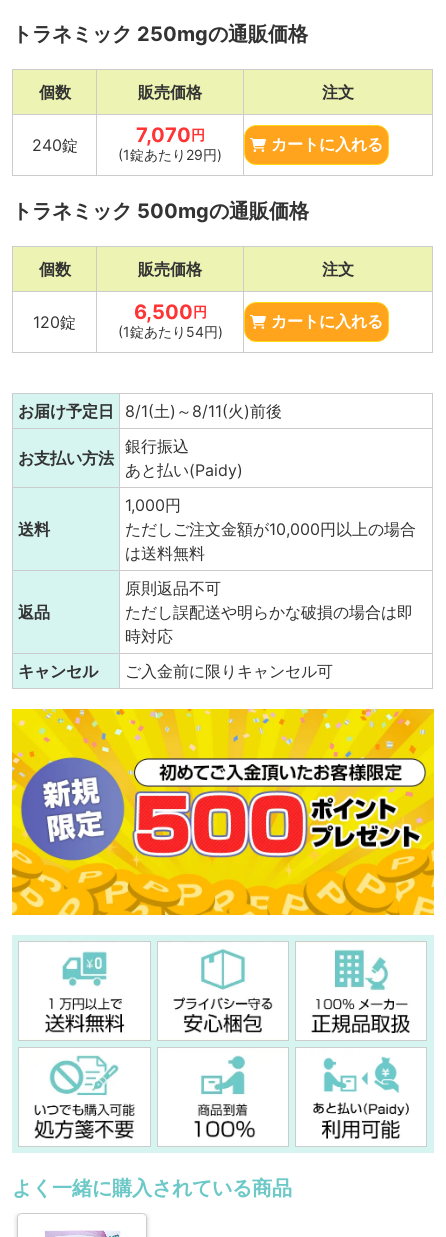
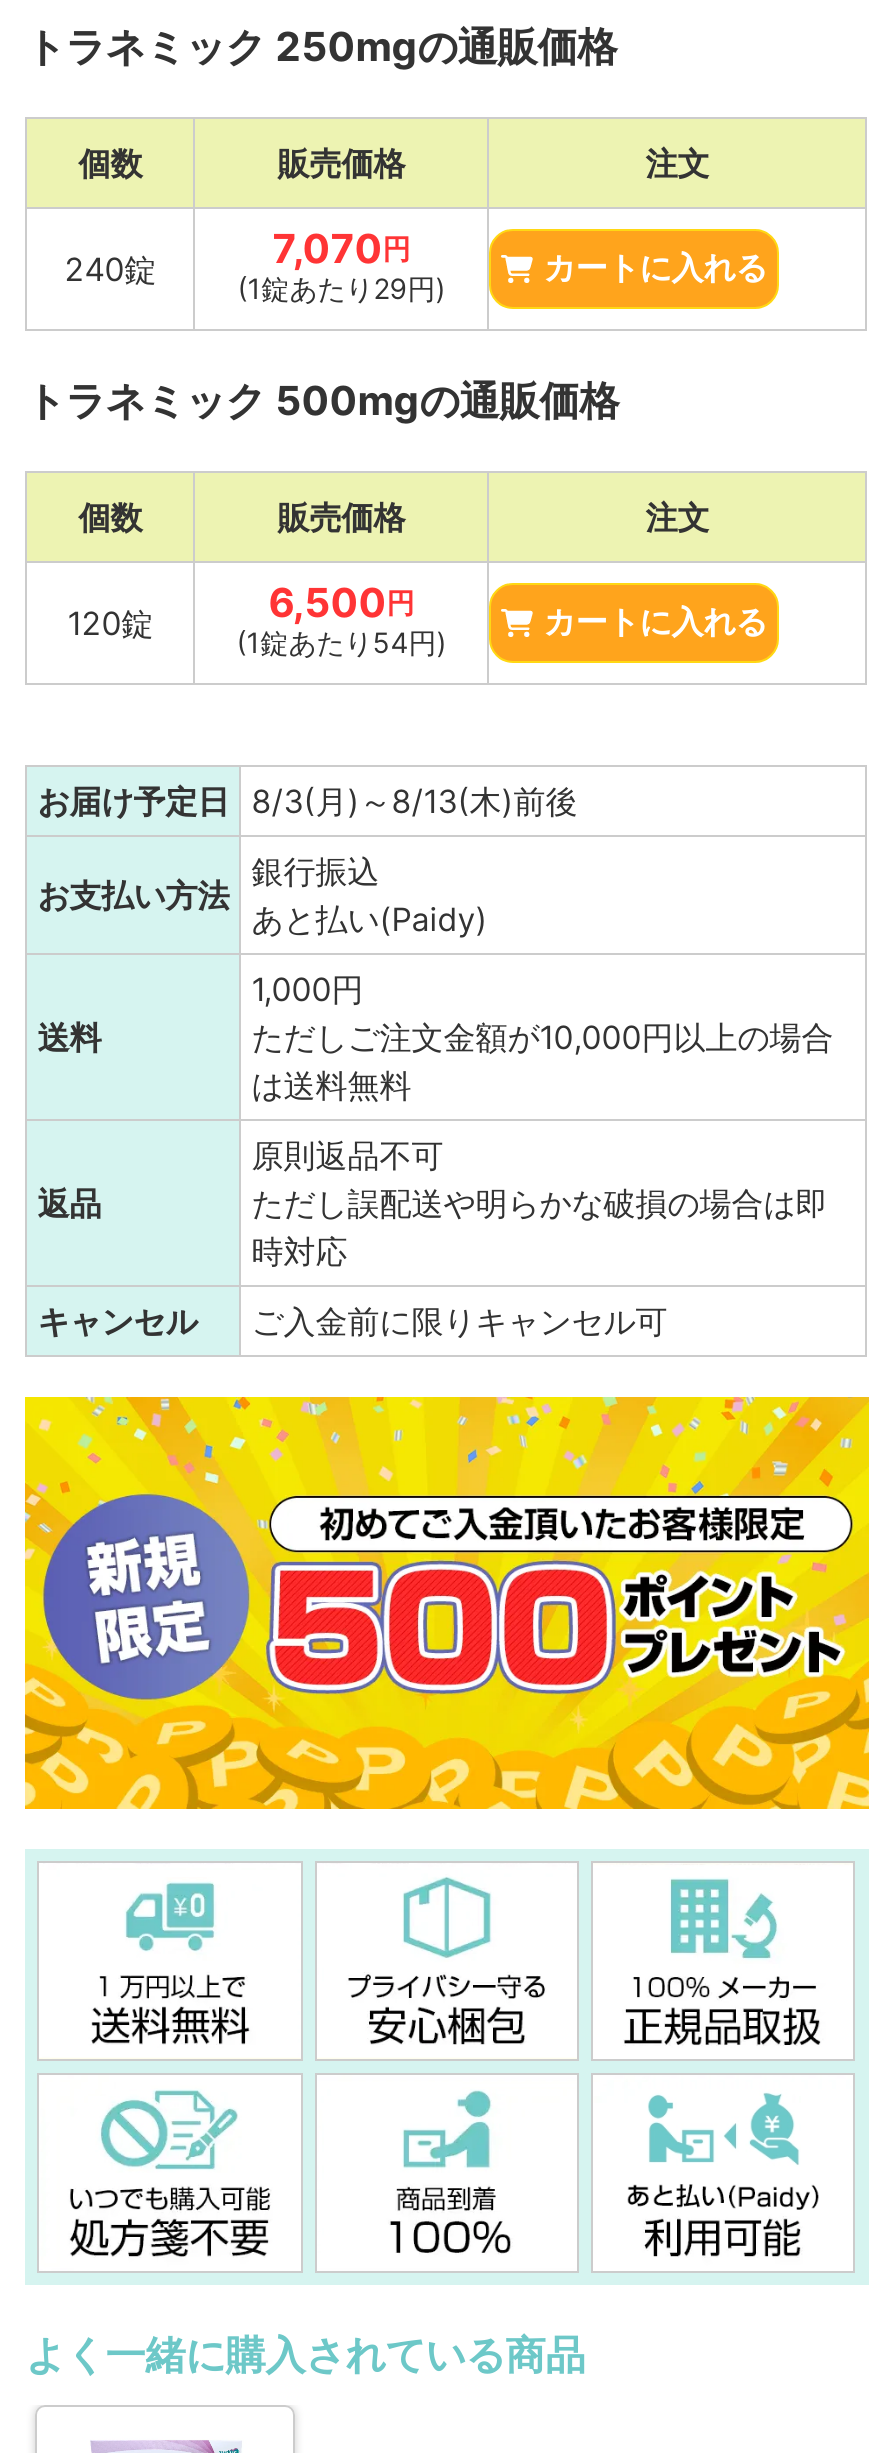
- お届け予定日 8/1(土)～8/11(火)前後
+ お届け予定日 8/3(月)～8/13(木)前後
